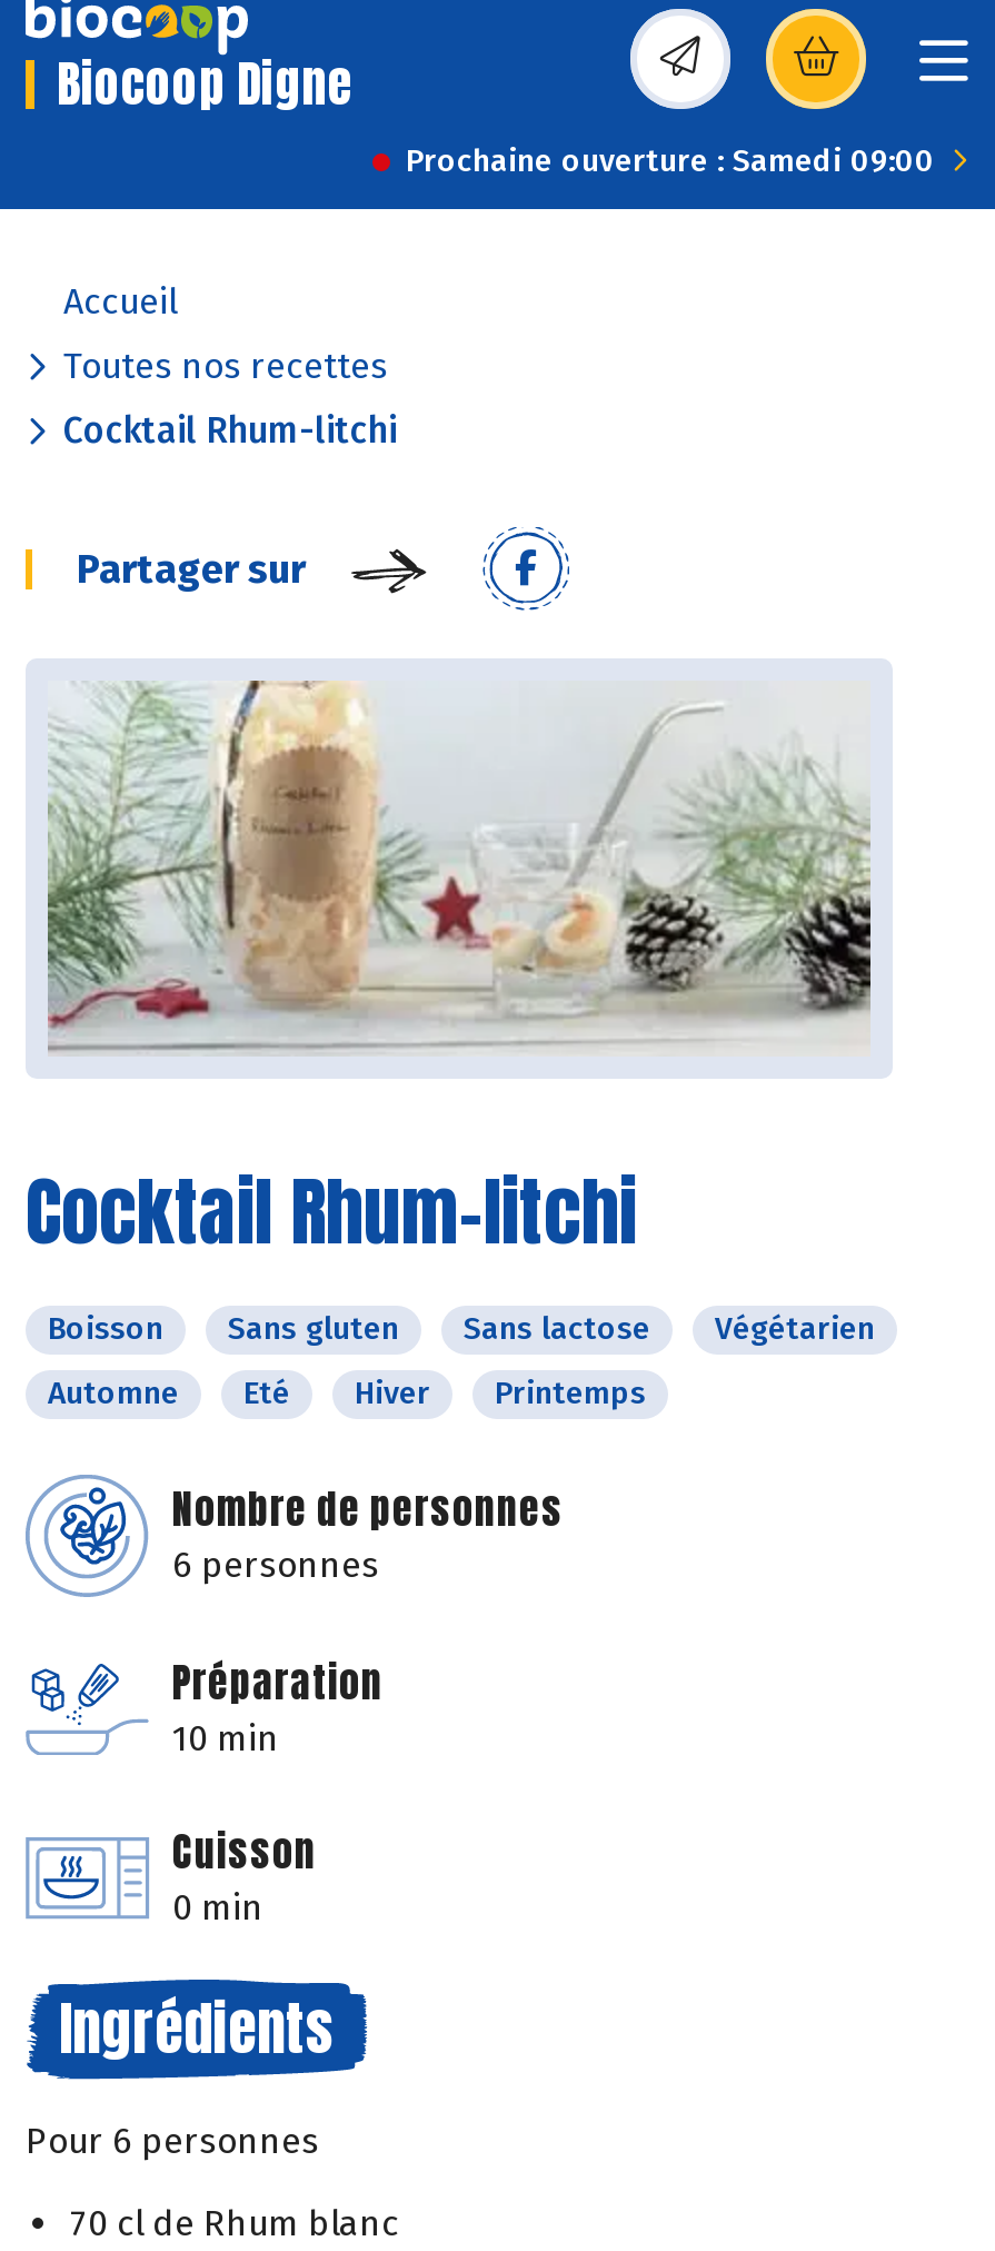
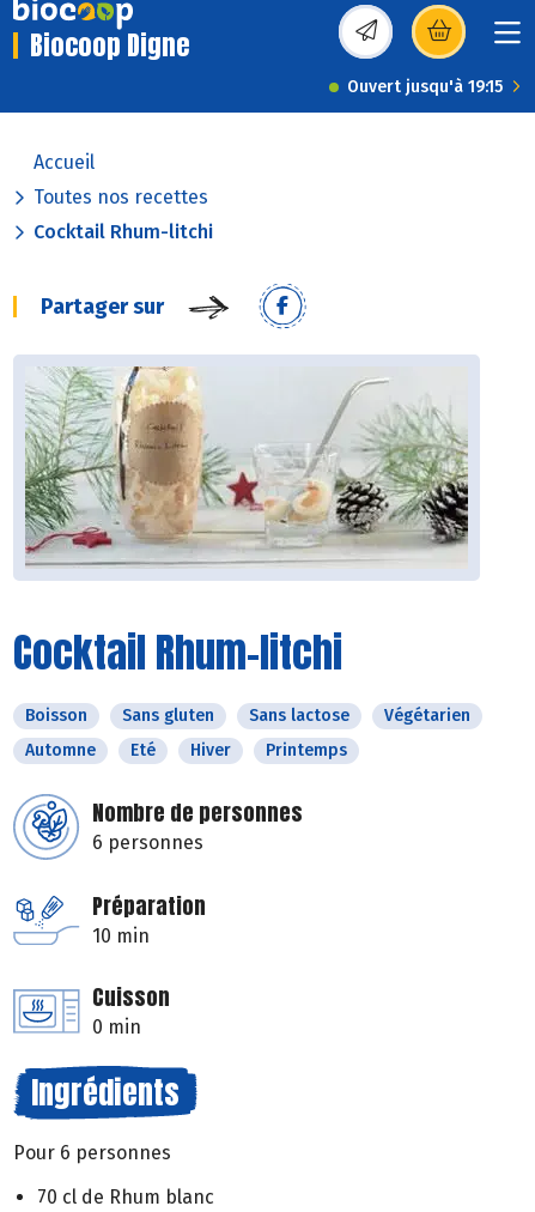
- Prochaine ouverture : Samedi 09:00
+ Ouvert jusqu'à 19:15
